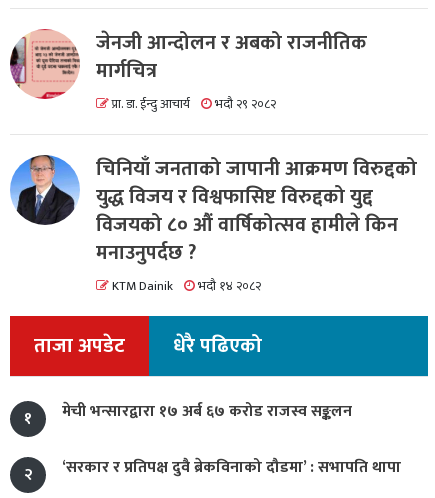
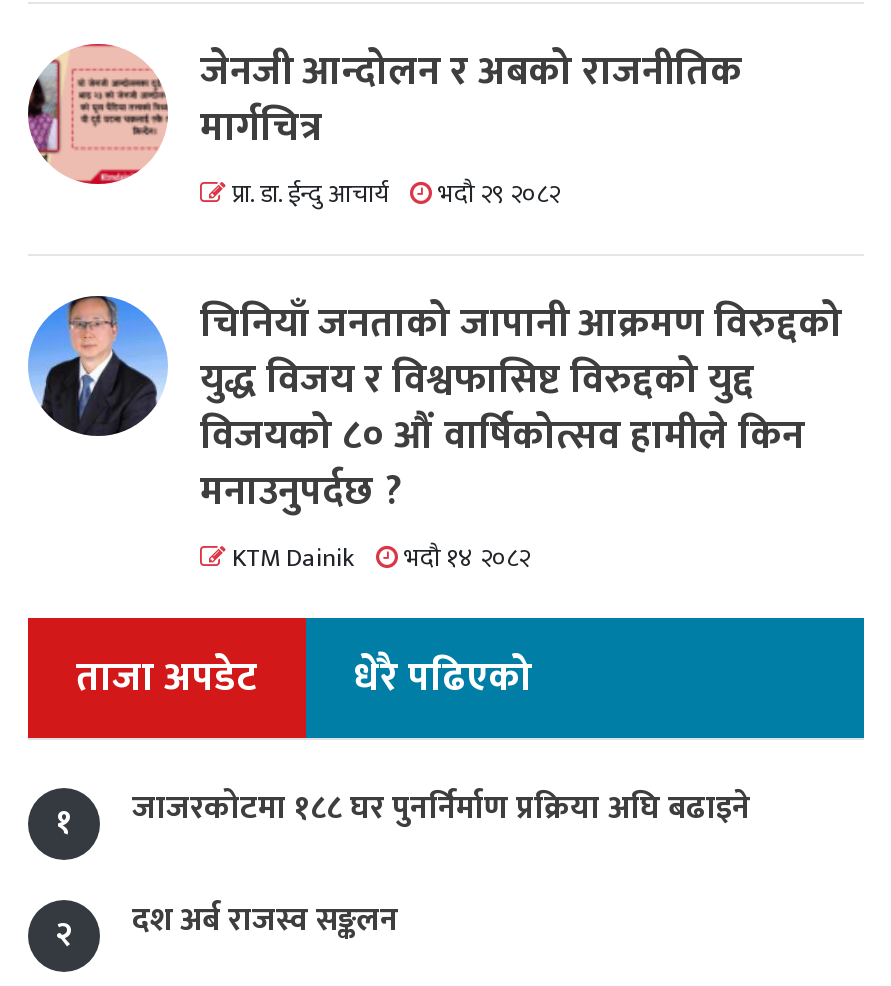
- मेची भन्सारद्वारा १७ अर्ब ६७ करोड राजस्व सङ्कलन
+ जाजरकोटमा १८८ घर पुनर्निर्माण प्रक्रिया अघि बढाइने

- ‘सरकार र प्रतिपक्ष दुवै ब्रेकविनाको दौडमा’ : सभापति थापा
+ दश अर्ब राजस्व सङ्कलन
